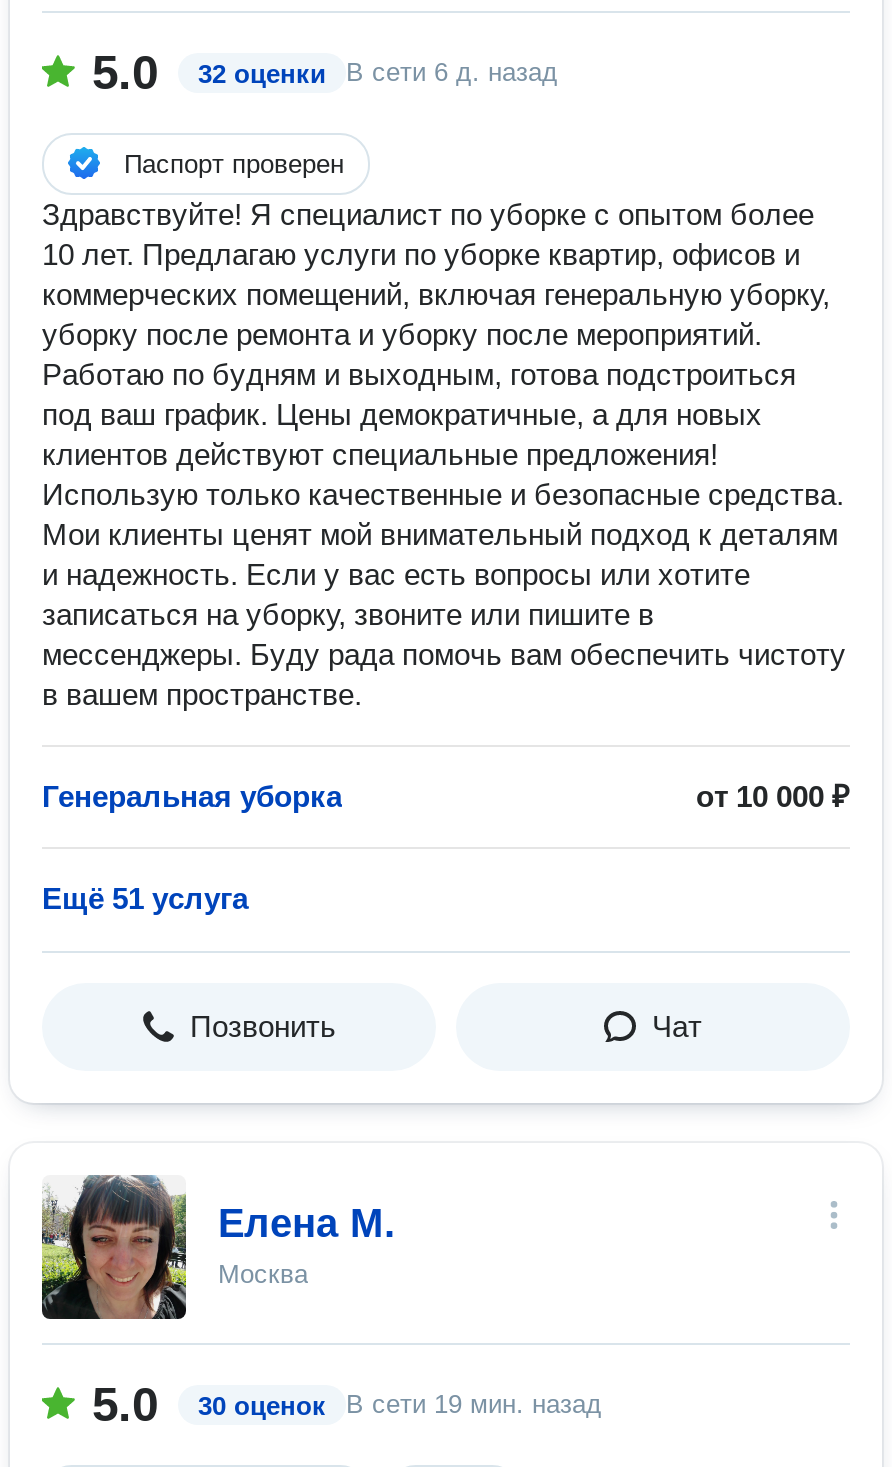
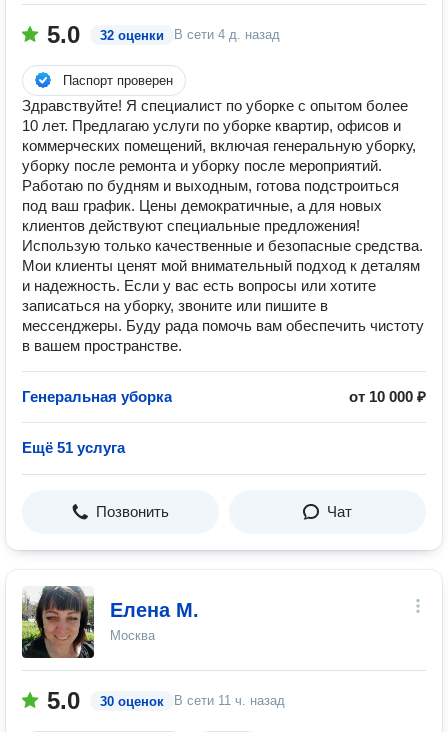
- 5.0 32 оценки В сети 6 д. назад
+ 5.0 32 оценки В сети 4 д. назад

- В сети 19 мин. назад
+ В сети 11 ч. назад
